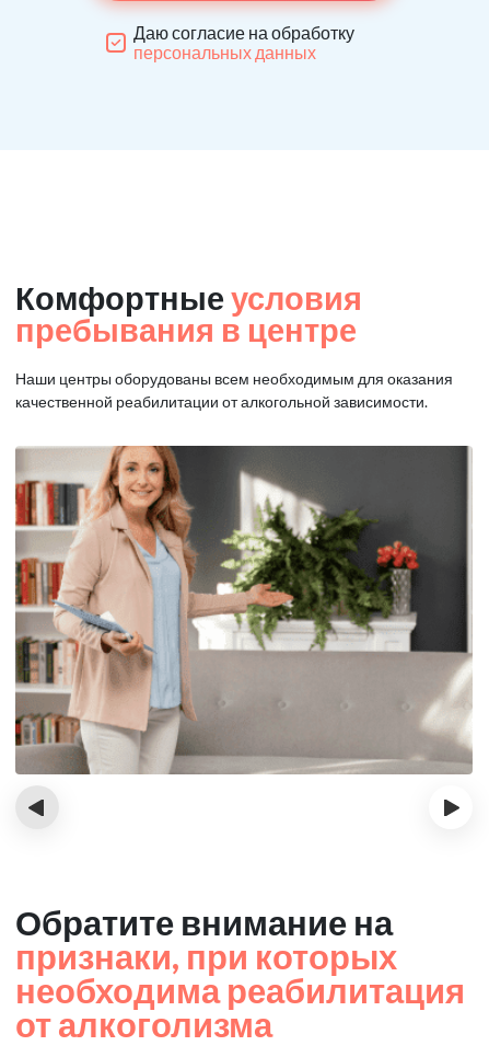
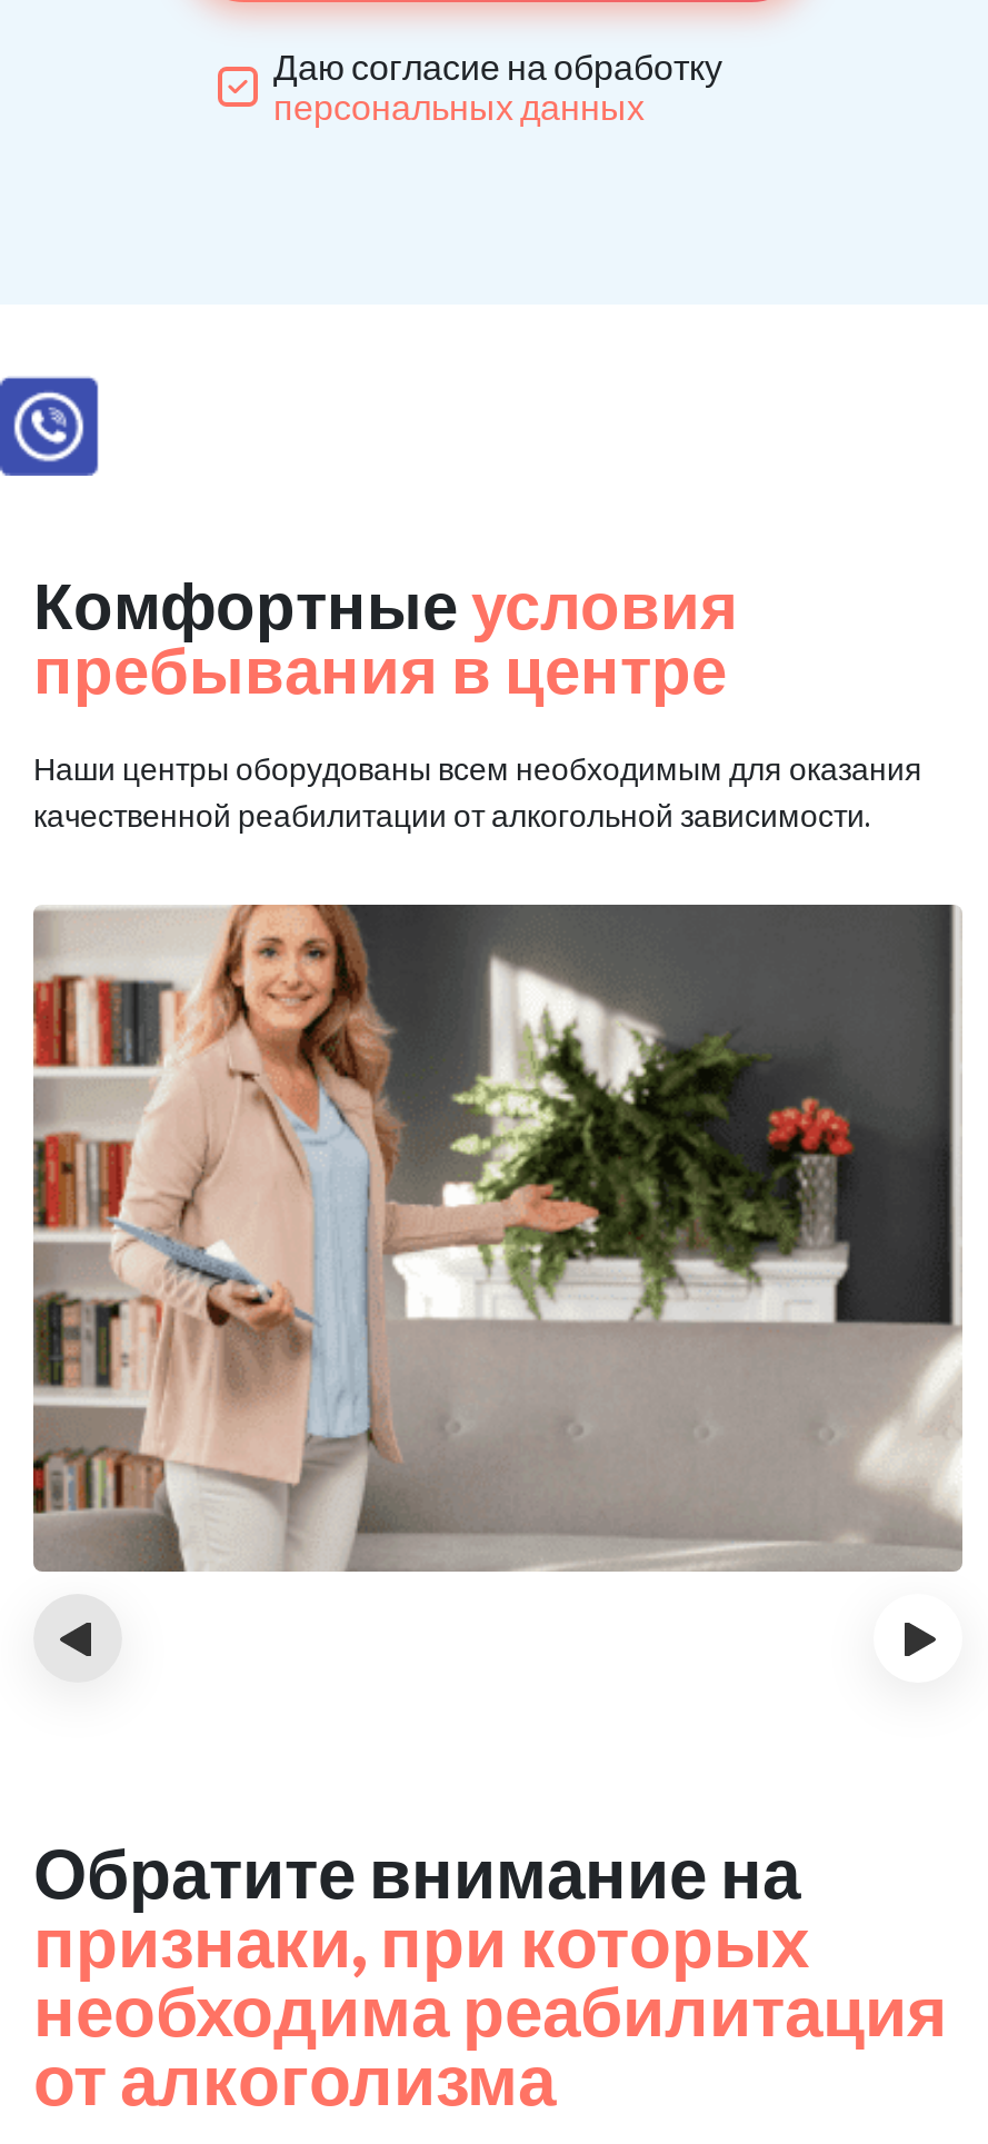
+ [image]
